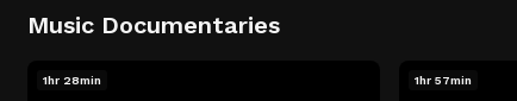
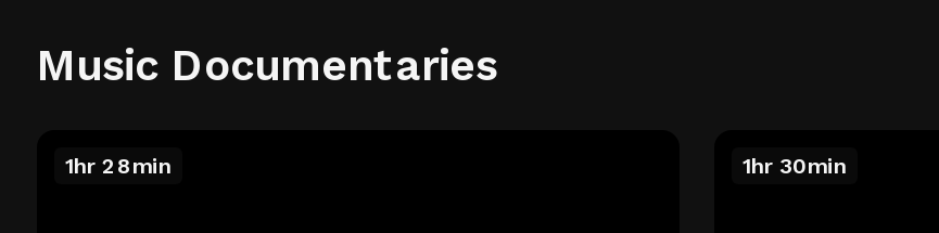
- 1hr 57min
+ 1hr 30min
